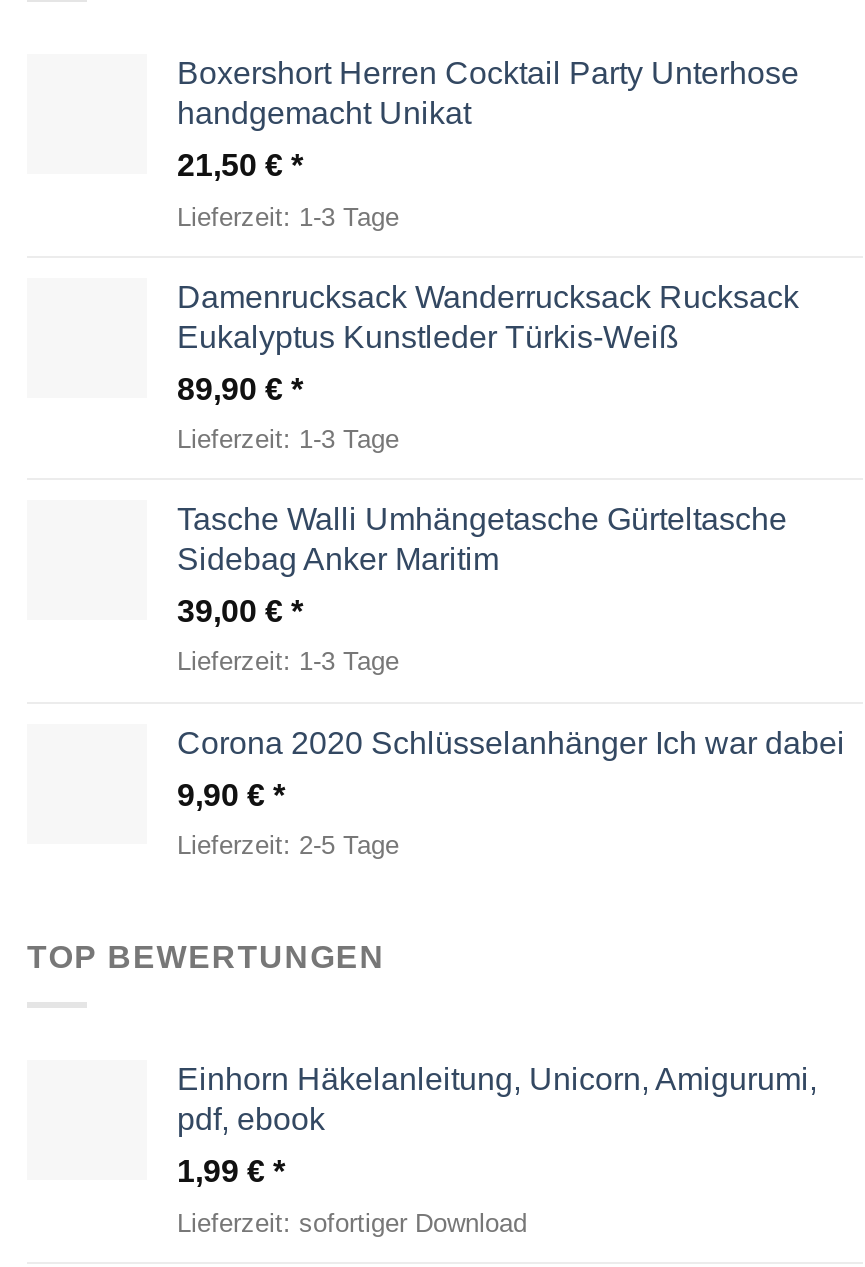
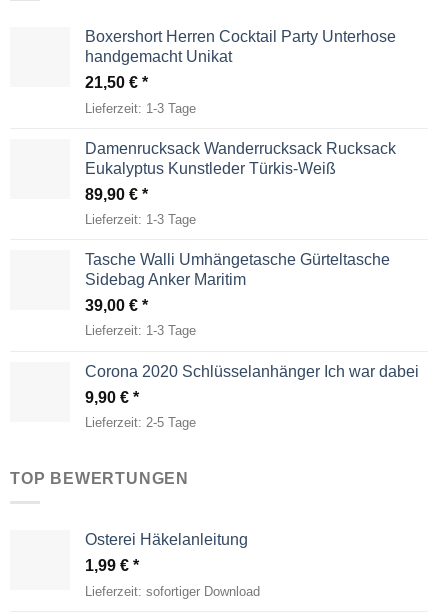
- Einhorn Häkelanleitung, Unicorn, Amigurumi,
- pdf, ebook
+ Osterei Häkelanleitung
